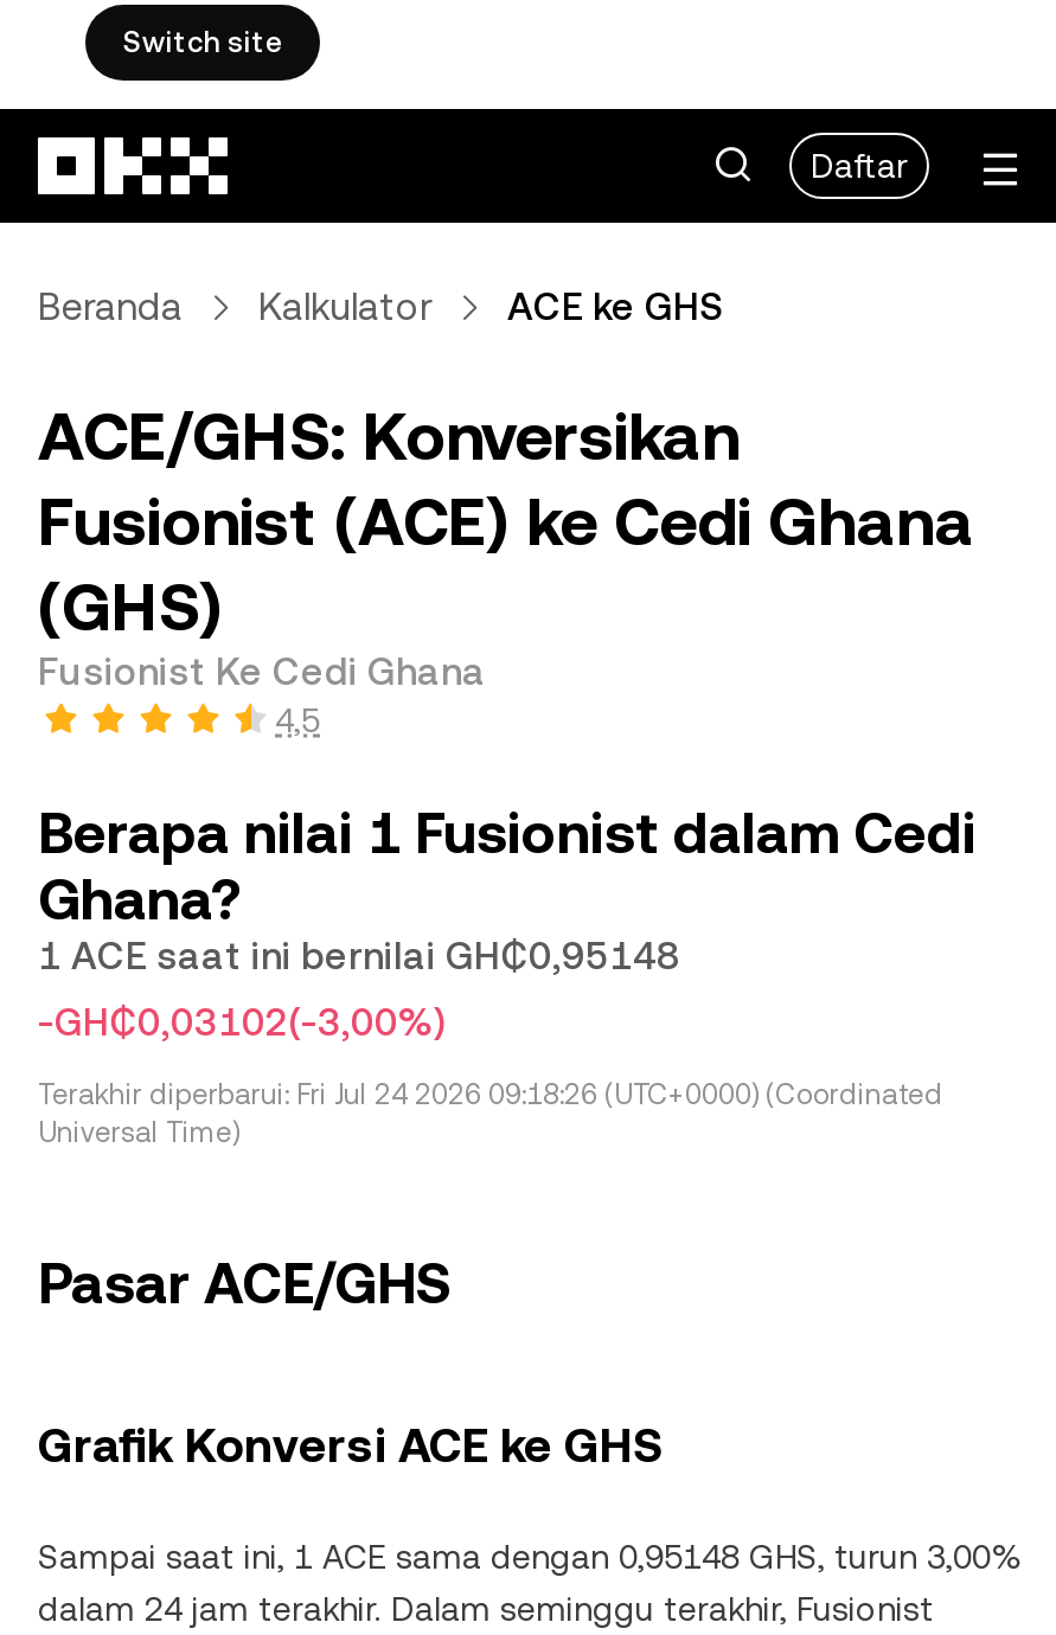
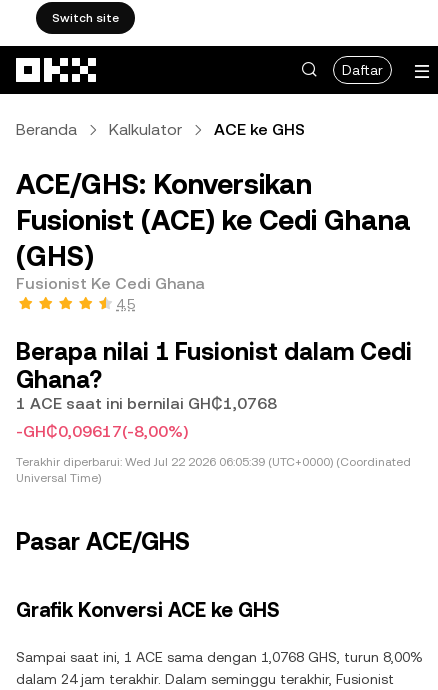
- 1 ACE saat ini bernilai GH₵0,95148
+ 1 ACE saat ini bernilai GH₵1,0768

- -GH₵0,03102(-3,00%)
+ -GH₵0,09617(-8,00%)

- Terakhir diperbarui: Fri Jul 24 2026 09:18:26 (UTC+0000) (Coordinated
+ Terakhir diperbarui: Wed Jul 22 2026 06:05:39 (UTC+0000) (Coordinated

- Sampai saat ini, 1 ACE sama dengan 0,95148 GHS, turun 3,00%
+ Sampai saat ini, 1 ACE sama dengan 1,0768 GHS, turun 8,00%
